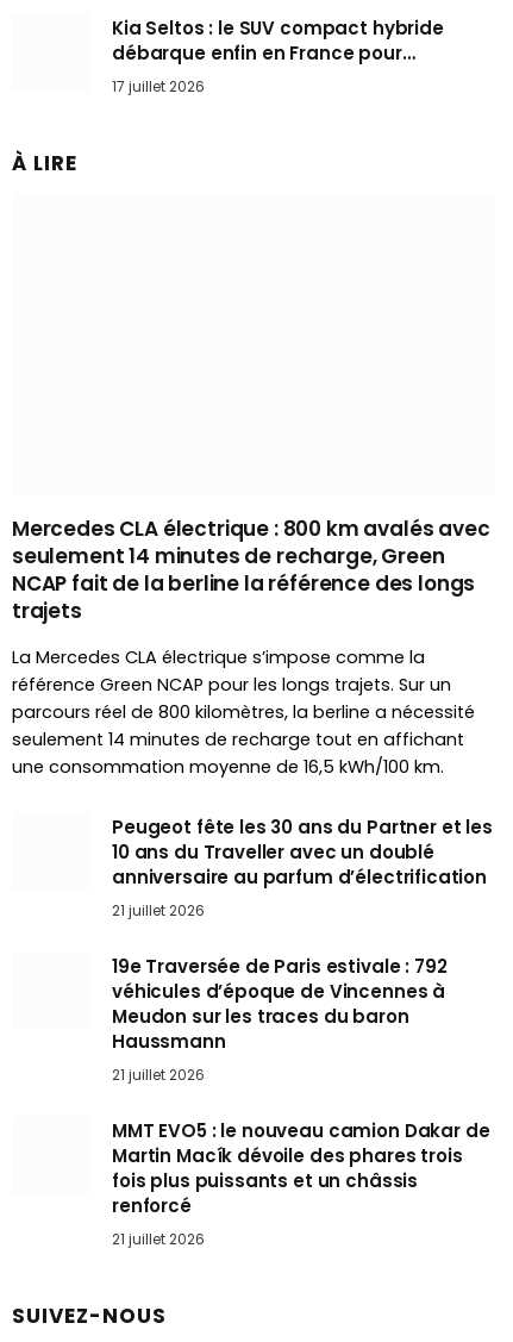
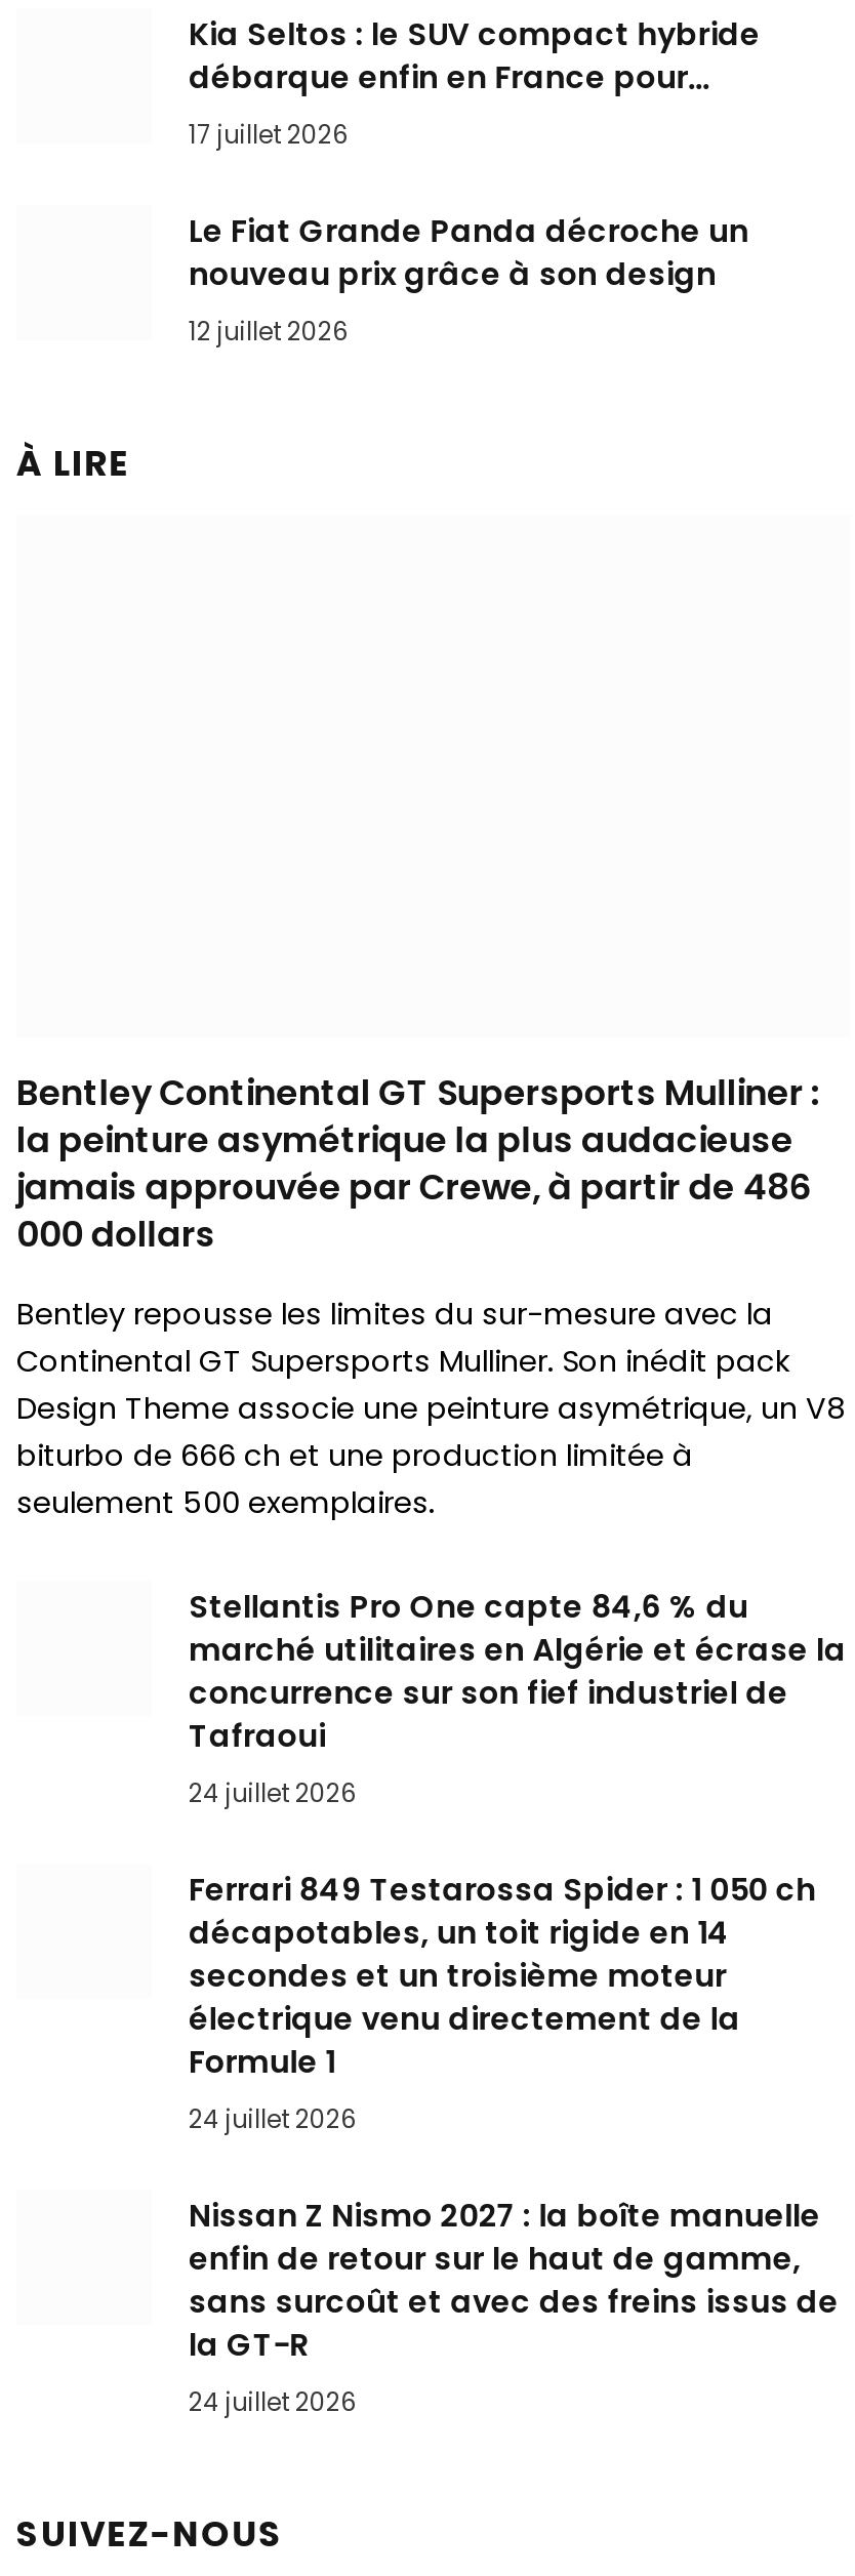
+ Le Fiat Grande Panda décroche un
+ nouveau prix grâce à son design
+ 12 juillet 2026

- Mercedes CLA électrique : 800 km avalés avec
- seulement 14 minutes de recharge, Green
- NCAP fait de la berline la référence des longs
- trajets
+ Bentley Continental GT Supersports Mulliner :
+ la peinture asymétrique la plus audacieuse
+ jamais approuvée par Crewe, à partir de 486
+ 000 dollars

- La Mercedes CLA électrique s’impose comme la
- référence Green NCAP pour les longs trajets. Sur un
- parcours réel de 800 kilomètres, la berline a nécessité
- seulement 14 minutes de recharge tout en affichant
- une consommation moyenne de 16,5 kWh/100 km.
+ Bentley repousse les limites du sur-mesure avec la
+ Continental GT Supersports Mulliner. Son inédit pack
+ Design Theme associe une peinture asymétrique, un V8
+ biturbo de 666 ch et une production limitée à
+ seulement 500 exemplaires.

- Peugeot fête les 30 ans du Partner et les
- 10 ans du Traveller avec un doublé
- anniversaire au parfum d’électrification
- 21 juillet 2026
+ Stellantis Pro One capte 84,6 % du
+ marché utilitaires en Algérie et écrase la
+ concurrence sur son fief industriel de
+ Tafraoui
+ 24 juillet 2026

- 19e Traversée de Paris estivale : 792
- véhicules d’époque de Vincennes à
- Meudon sur les traces du baron
- Haussmann
- 21 juillet 2026
+ Ferrari 849 Testarossa Spider : 1 050 ch
+ décapotables, un toit rigide en 14
+ secondes et un troisième moteur
+ électrique venu directement de la
+ Formule 1
+ 24 juillet 2026

- MMT EVO5 : le nouveau camion Dakar de
- Martin Macík dévoile des phares trois
- fois plus puissants et un châssis
- renforcé
- 21 juillet 2026
+ Nissan Z Nismo 2027 : la boîte manuelle
+ enfin de retour sur le haut de gamme,
+ sans surcoût et avec des freins issus de
+ la GT-R
+ 24 juillet 2026
